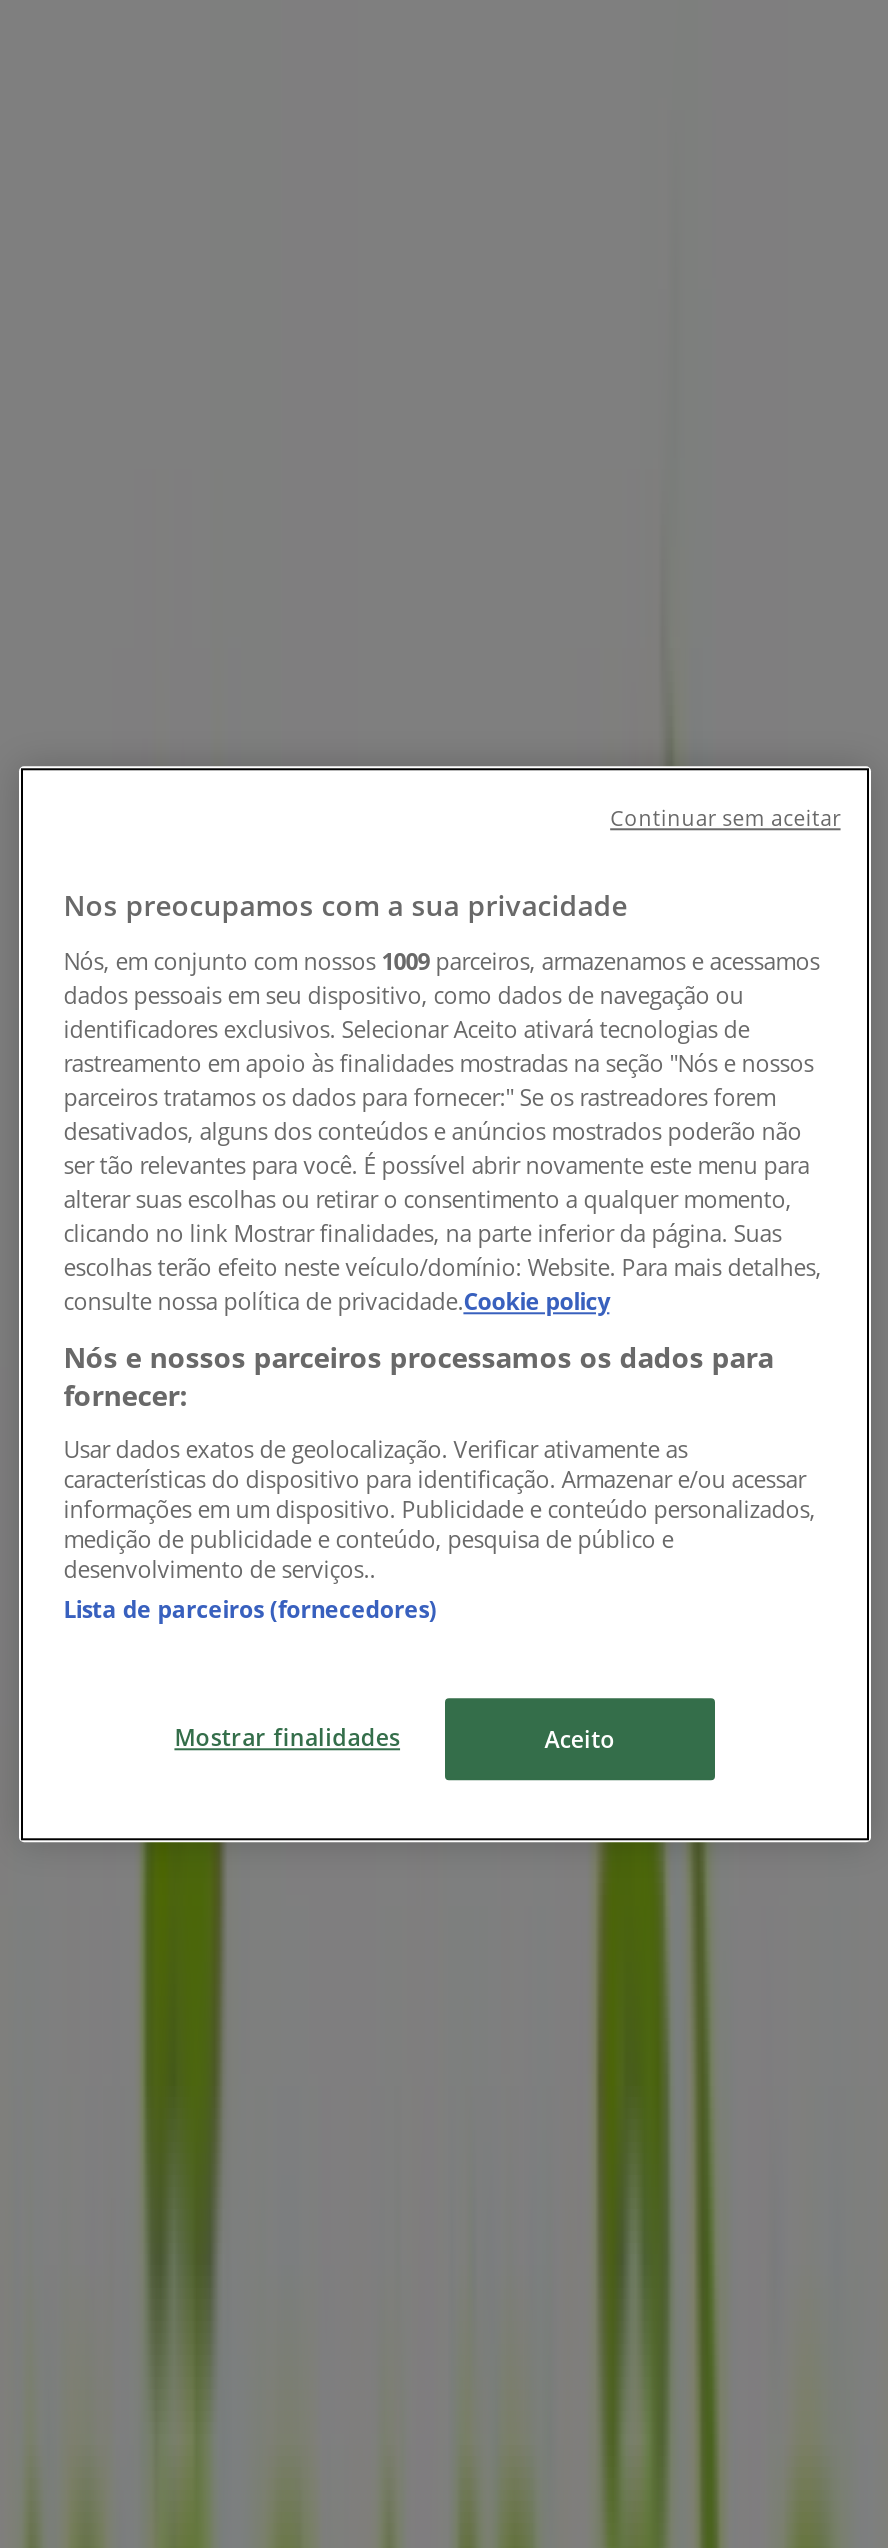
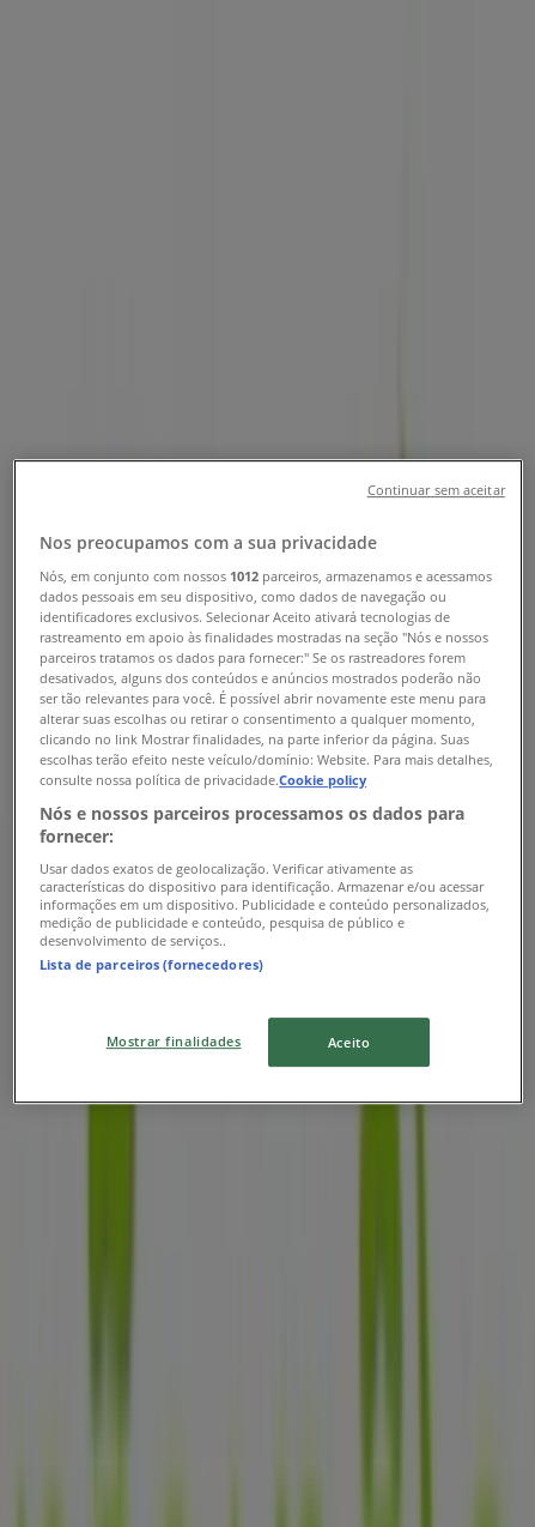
- Nós, em conjunto com nossos 1009 parceiros, armazenamos e acessamos
+ Nós, em conjunto com nossos 1012 parceiros, armazenamos e acessamos
